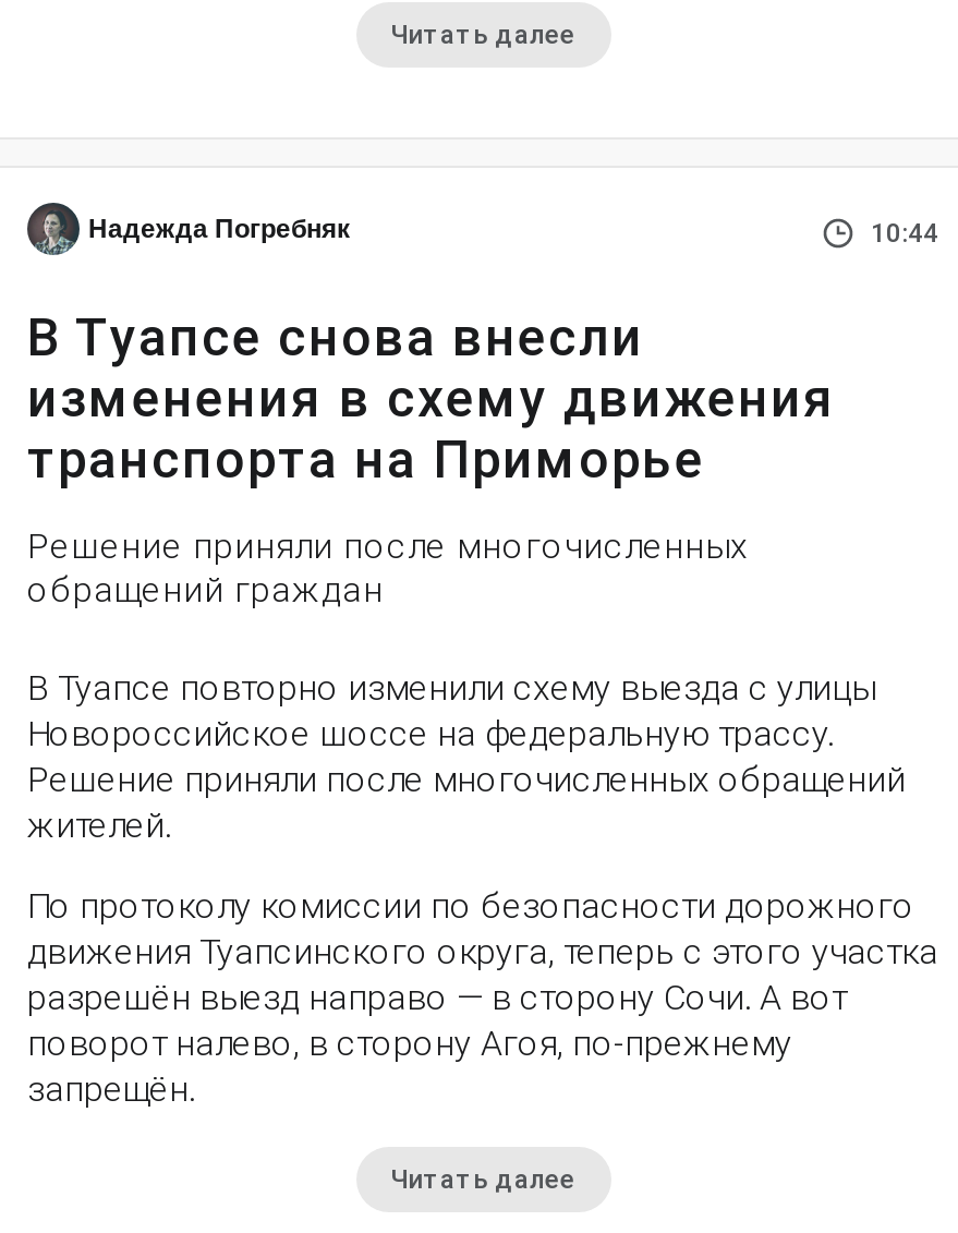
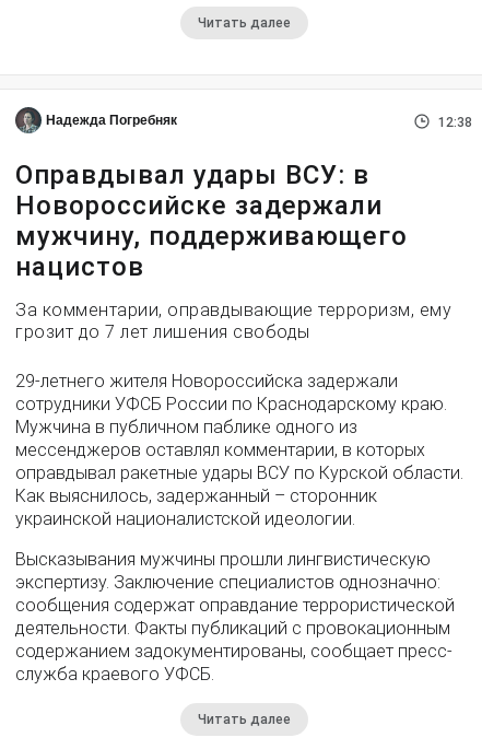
- 10:44
+ 12:38

- В Туапсе снова внесли
- изменения в схему движения
- транспорта на Приморье
+ Оправдывал удары ВСУ: в
+ Новороссийске задержали
+ мужчину, поддерживающего
+ нацистов

- Решение приняли после многочисленных
- обращений граждан
+ За комментарии, оправдывающие терроризм, ему
+ грозит до 7 лет лишения свободы

- В Туапсе повторно изменили схему выезда с улицы
- Новороссийское шоссе на федеральную трассу.
- Решение приняли после многочисленных обращений
- жителей.
+ 29-летнего жителя Новороссийска задержали
+ сотрудники УФСБ России по Краснодарскому краю.
+ Мужчина в публичном паблике одного из
+ мессенджеров оставлял комментарии, в которых
+ оправдывал ракетные удары ВСУ по Курской области.
+ Как выяснилось, задержанный – сторонник
+ украинской националистской идеологии.

- По протоколу комиссии по безопасности дорожного
- движения Туапсинского округа, теперь с этого участка
- разрешён выезд направо — в сторону Сочи. А вот
- поворот налево, в сторону Агоя, по-прежнему
- запрещён.
+ Высказывания мужчины прошли лингвистическую
+ экспертизу. Заключение специалистов однозначно:
+ сообщения содержат оправдание террористической
+ деятельности. Факты публикаций с провокационным
+ содержанием задокументированы, сообщает пресс-
+ служба краевого УФСБ.
